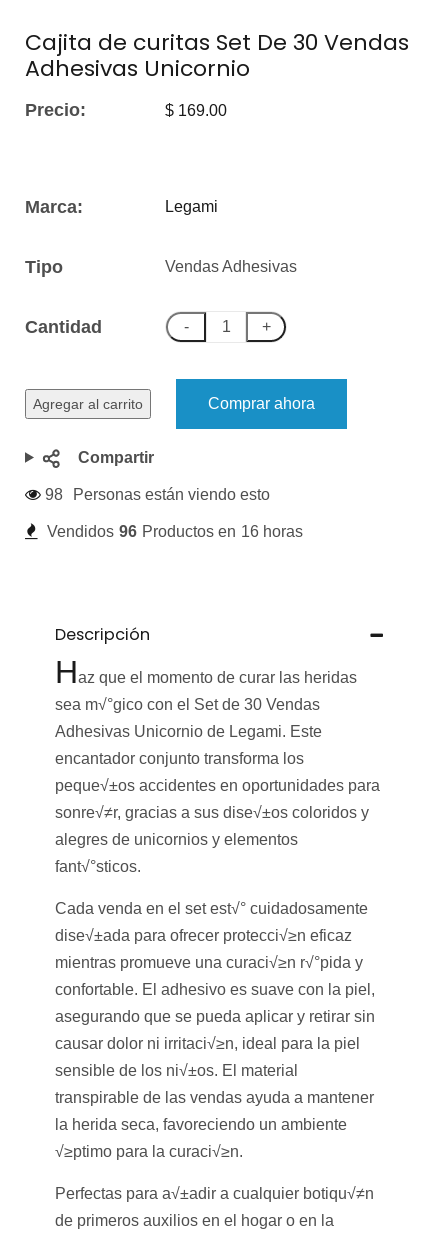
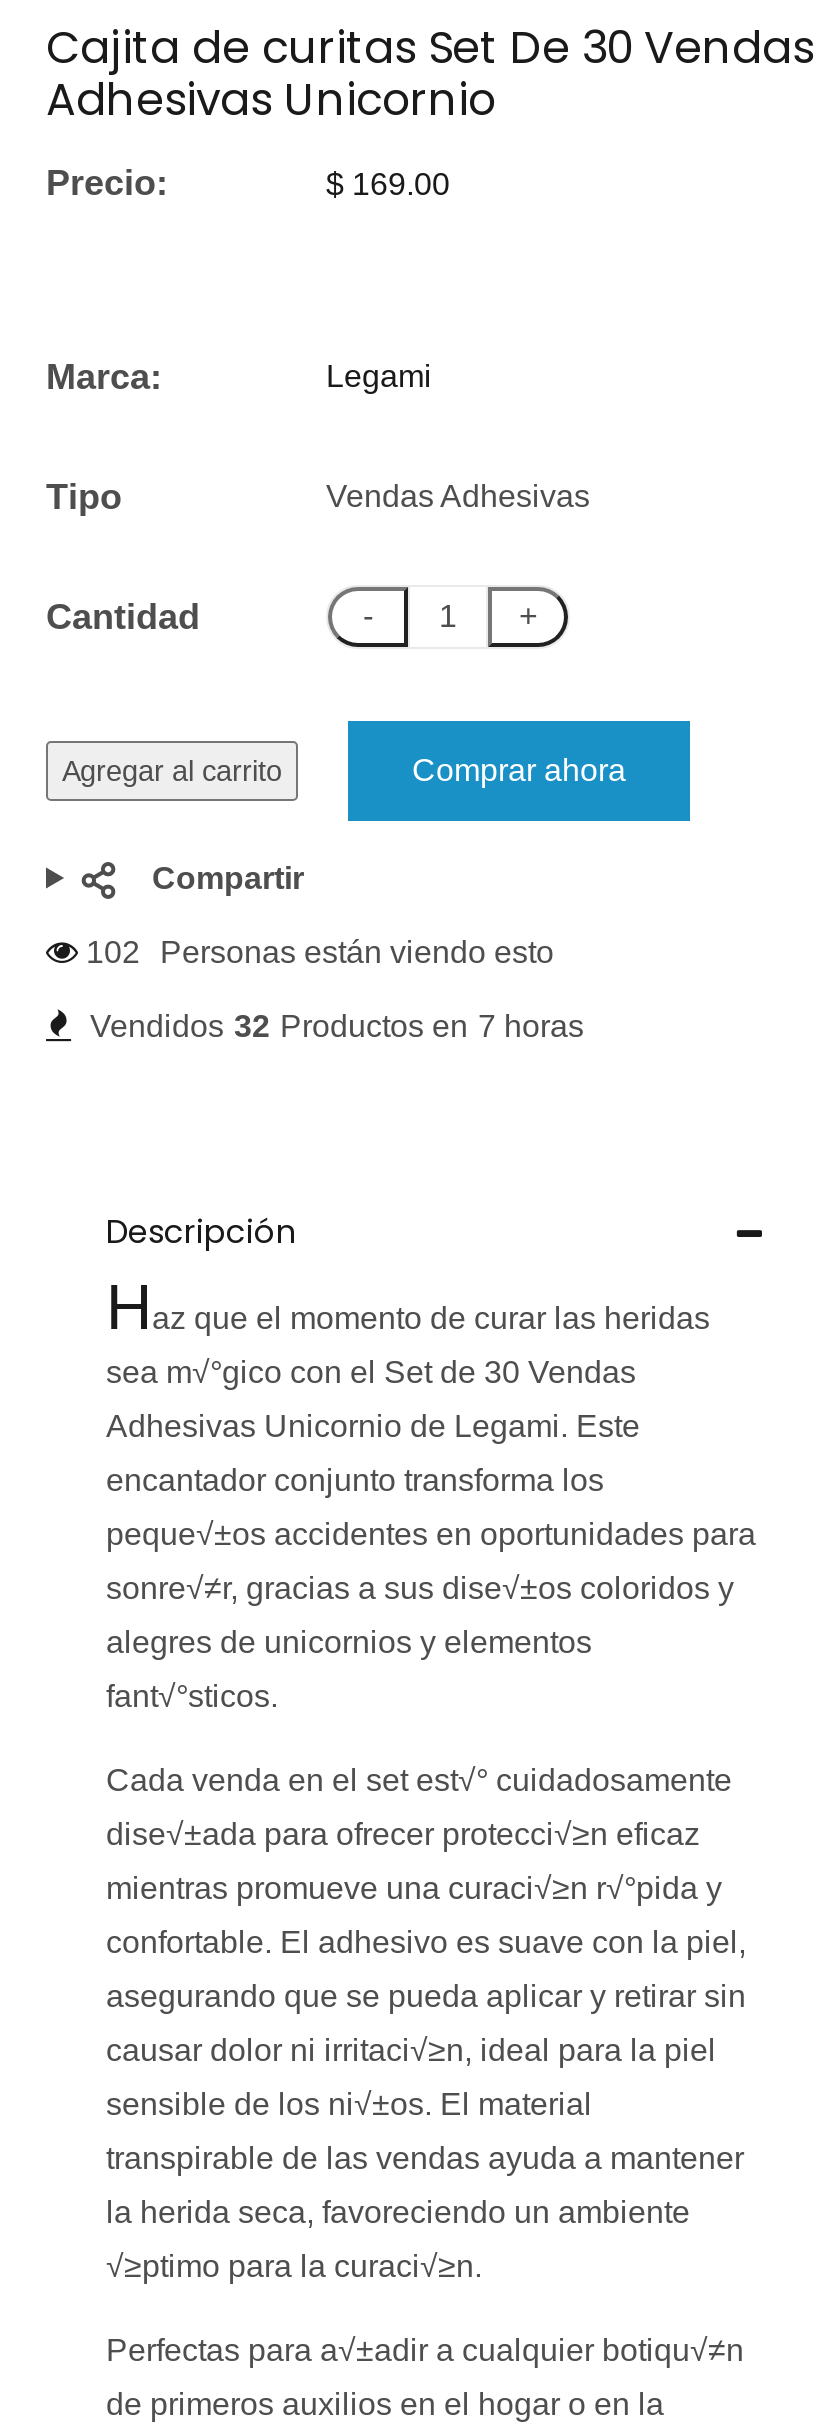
- 98 Personas están viendo esto
+ 102 Personas están viendo esto

- Vendidos 96 Productos en 16 horas
+ Vendidos 32 Productos en 7 horas
